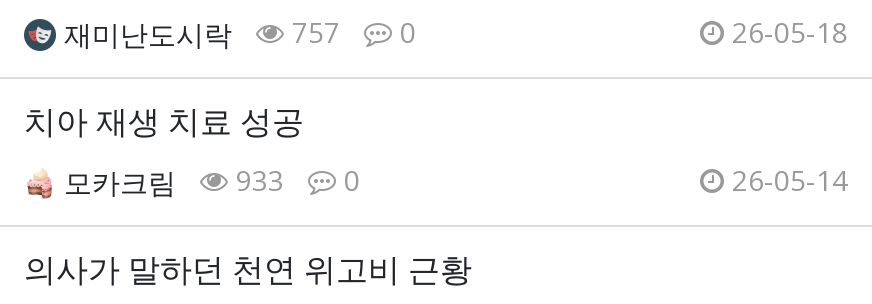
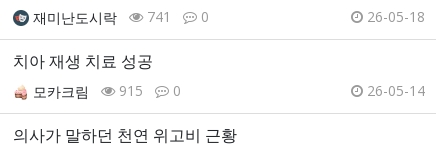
- 재미난도시락 757 0
+ 재미난도시락 741 0

- 모카크림 933 0
+ 모카크림 915 0
